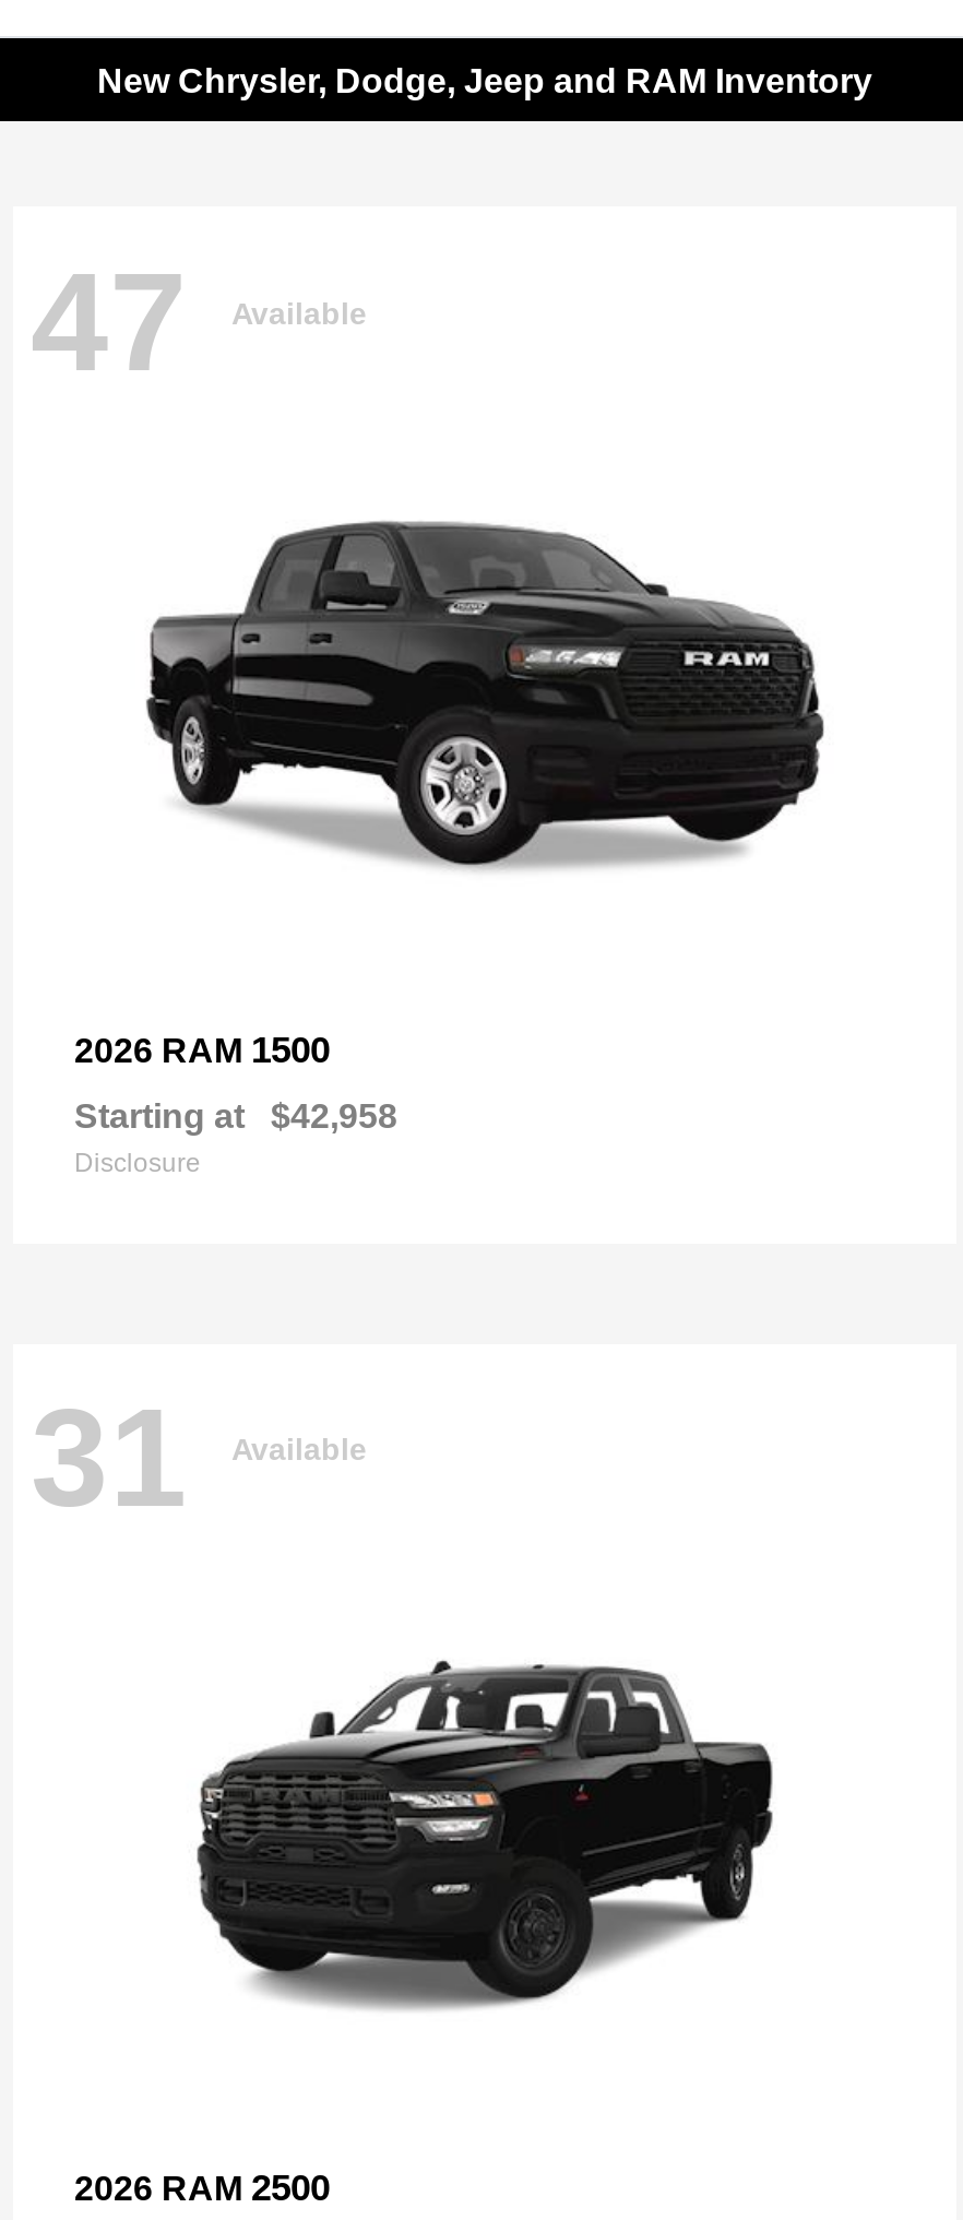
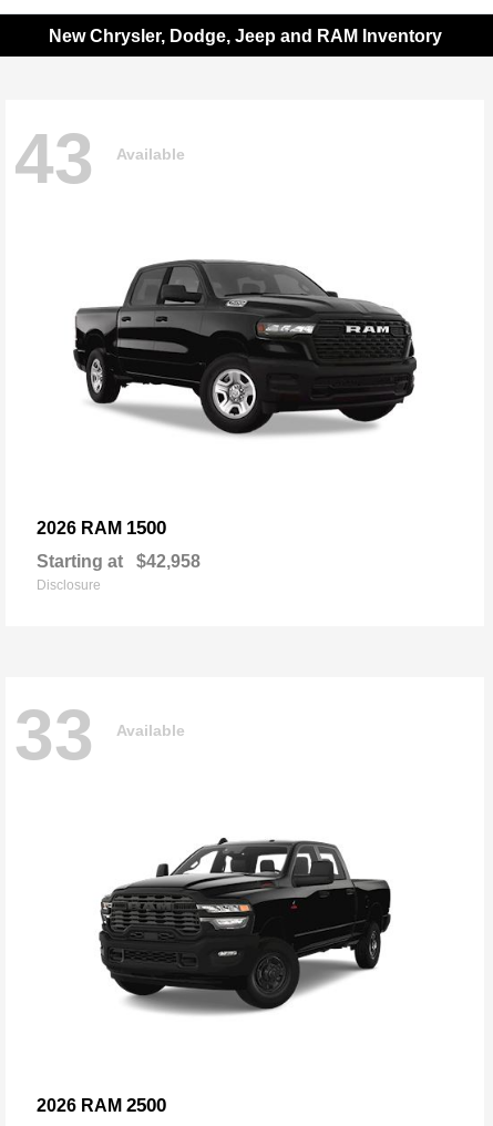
- 47 Available
+ 43 Available

- 31 Available
+ 33 Available
